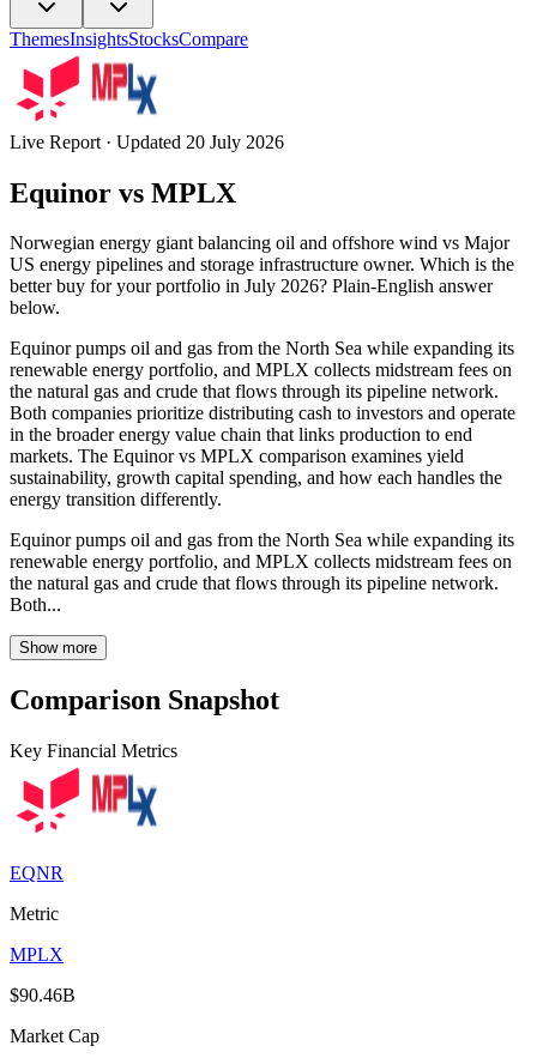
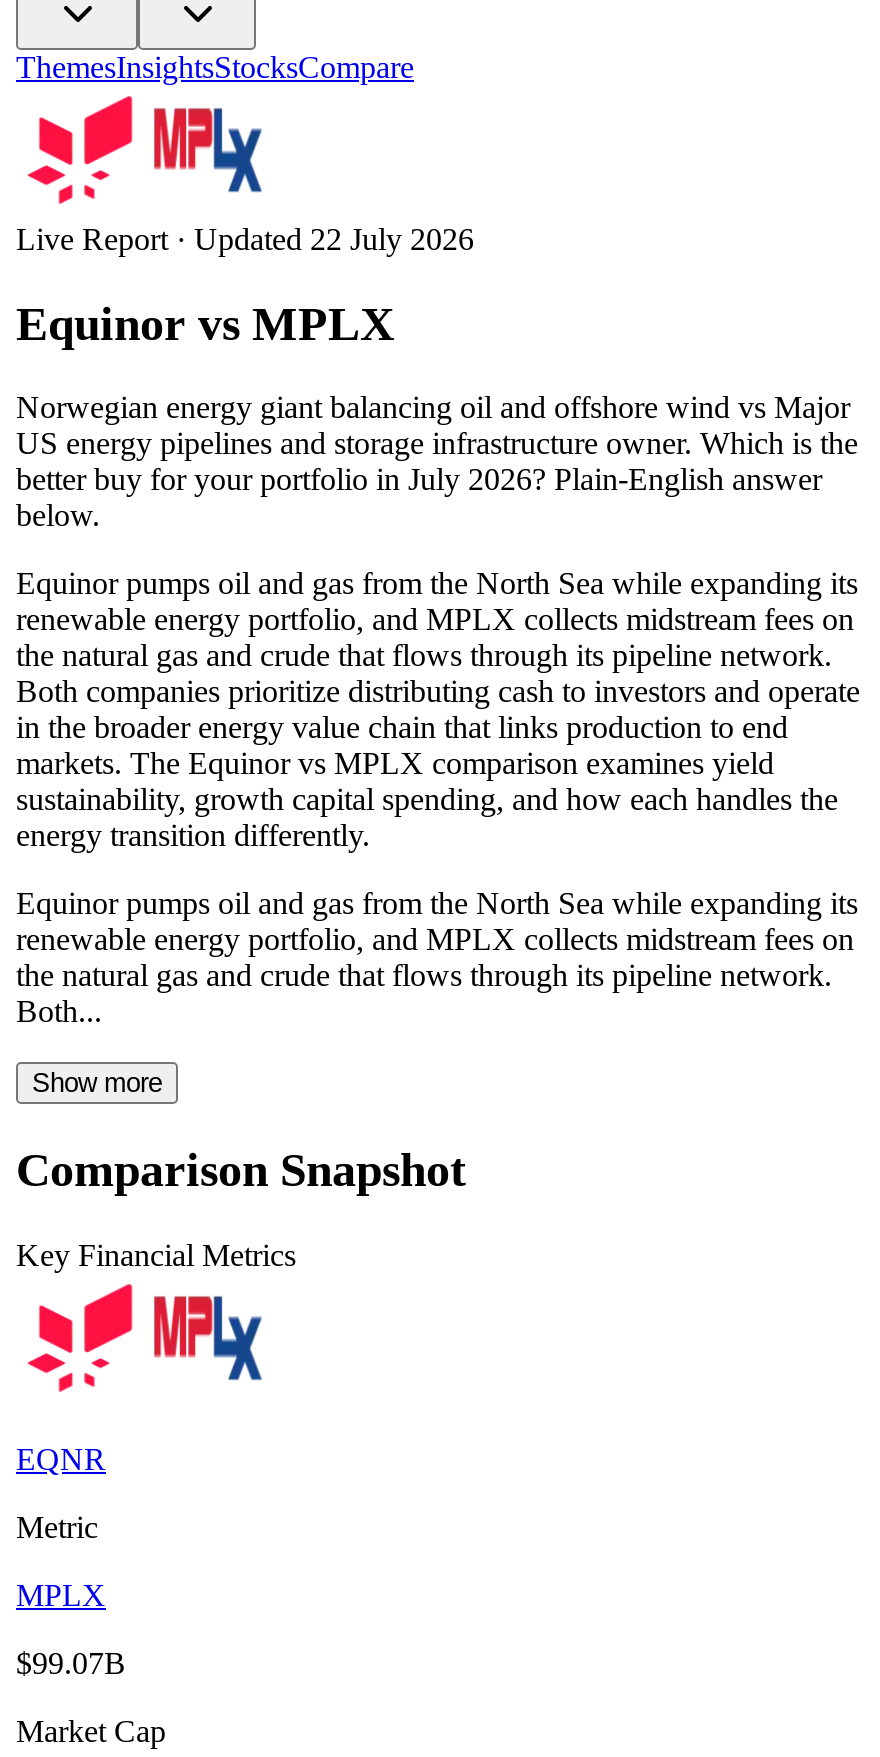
- Live Report · Updated 20 July 2026
+ Live Report · Updated 22 July 2026

- $90.46B
+ $99.07B
